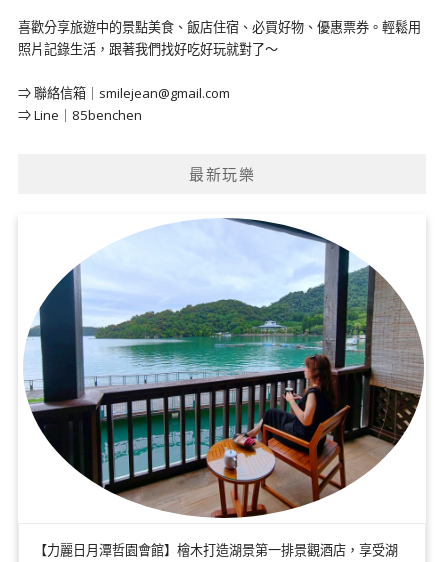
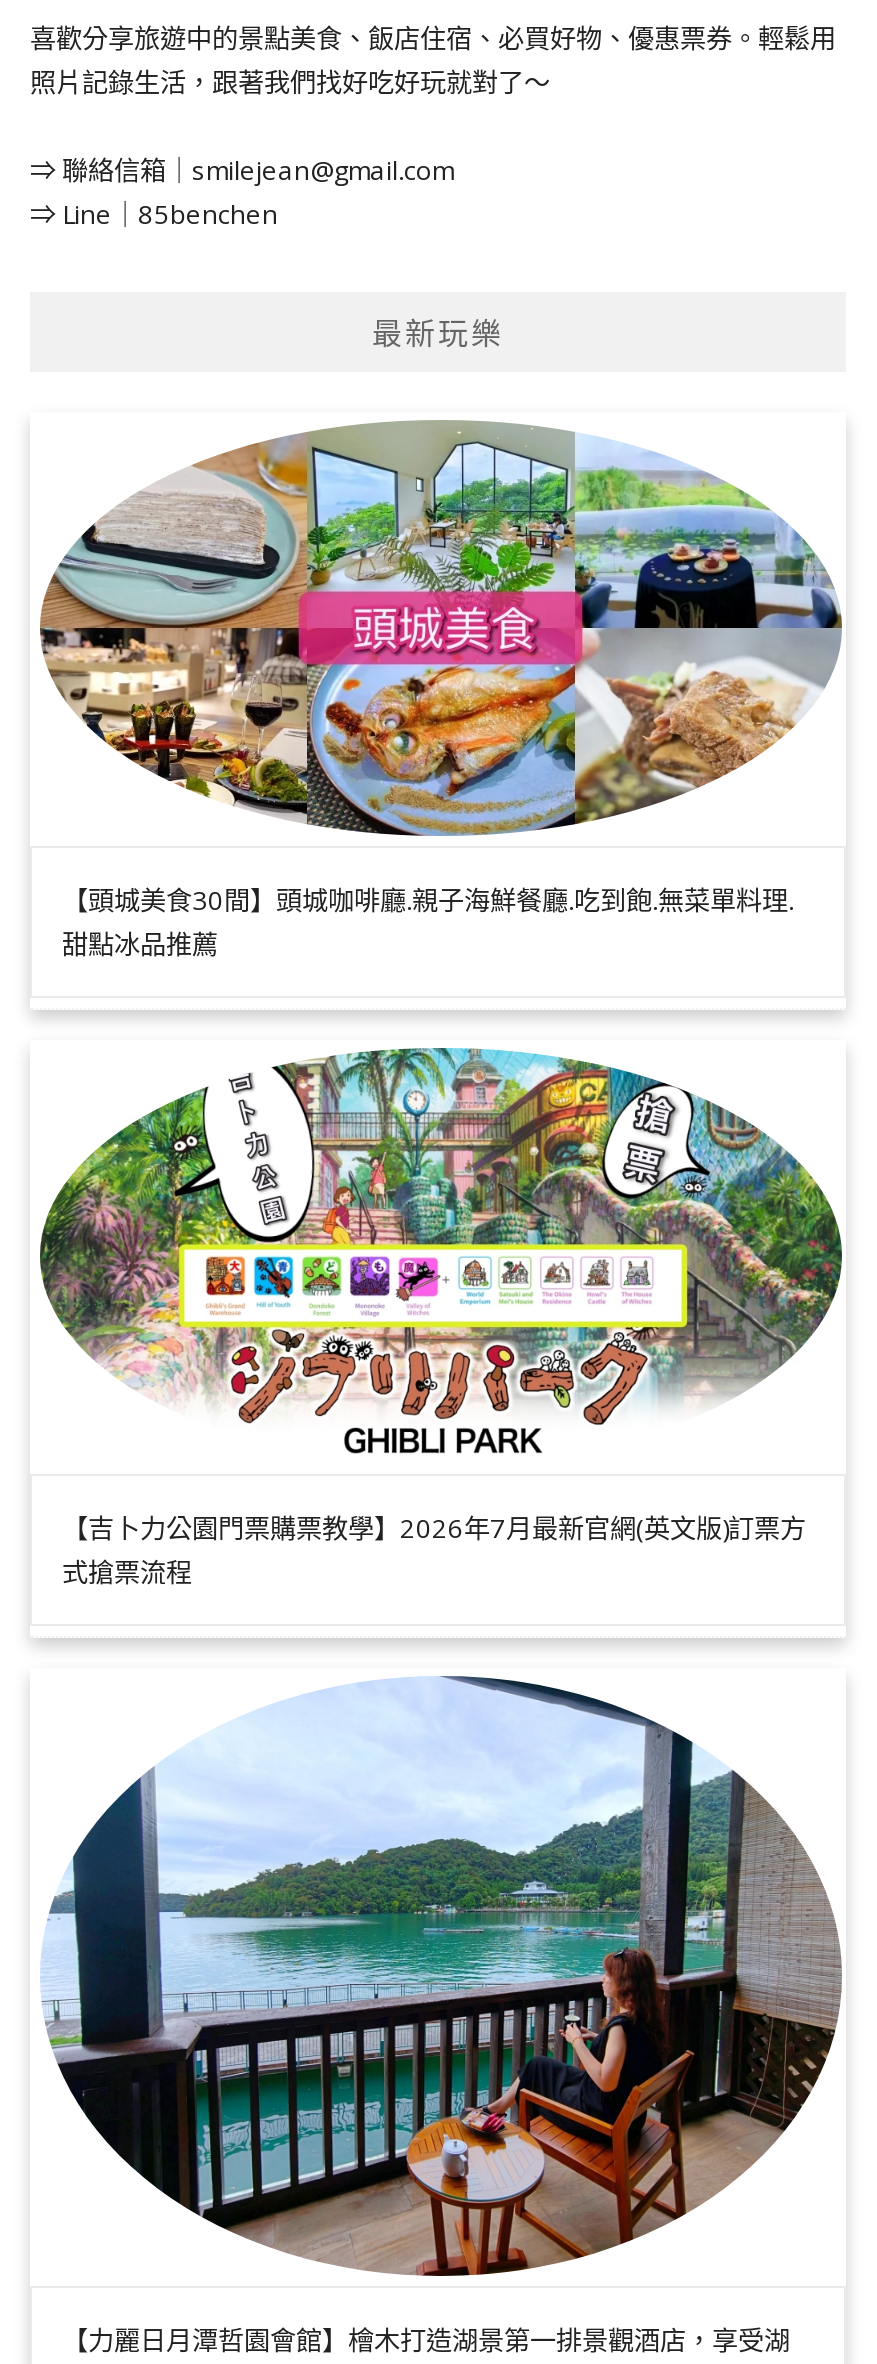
+ [image]
+ 【頭城美食30間】頭城咖啡廳.親子海鮮餐廳.吃到飽.無菜單料理.
+ 甜點冰品推薦

+ [image]
+ 【吉卜力公園門票購票教學】2026年7月最新官網(英文版)訂票方
+ 式搶票流程
